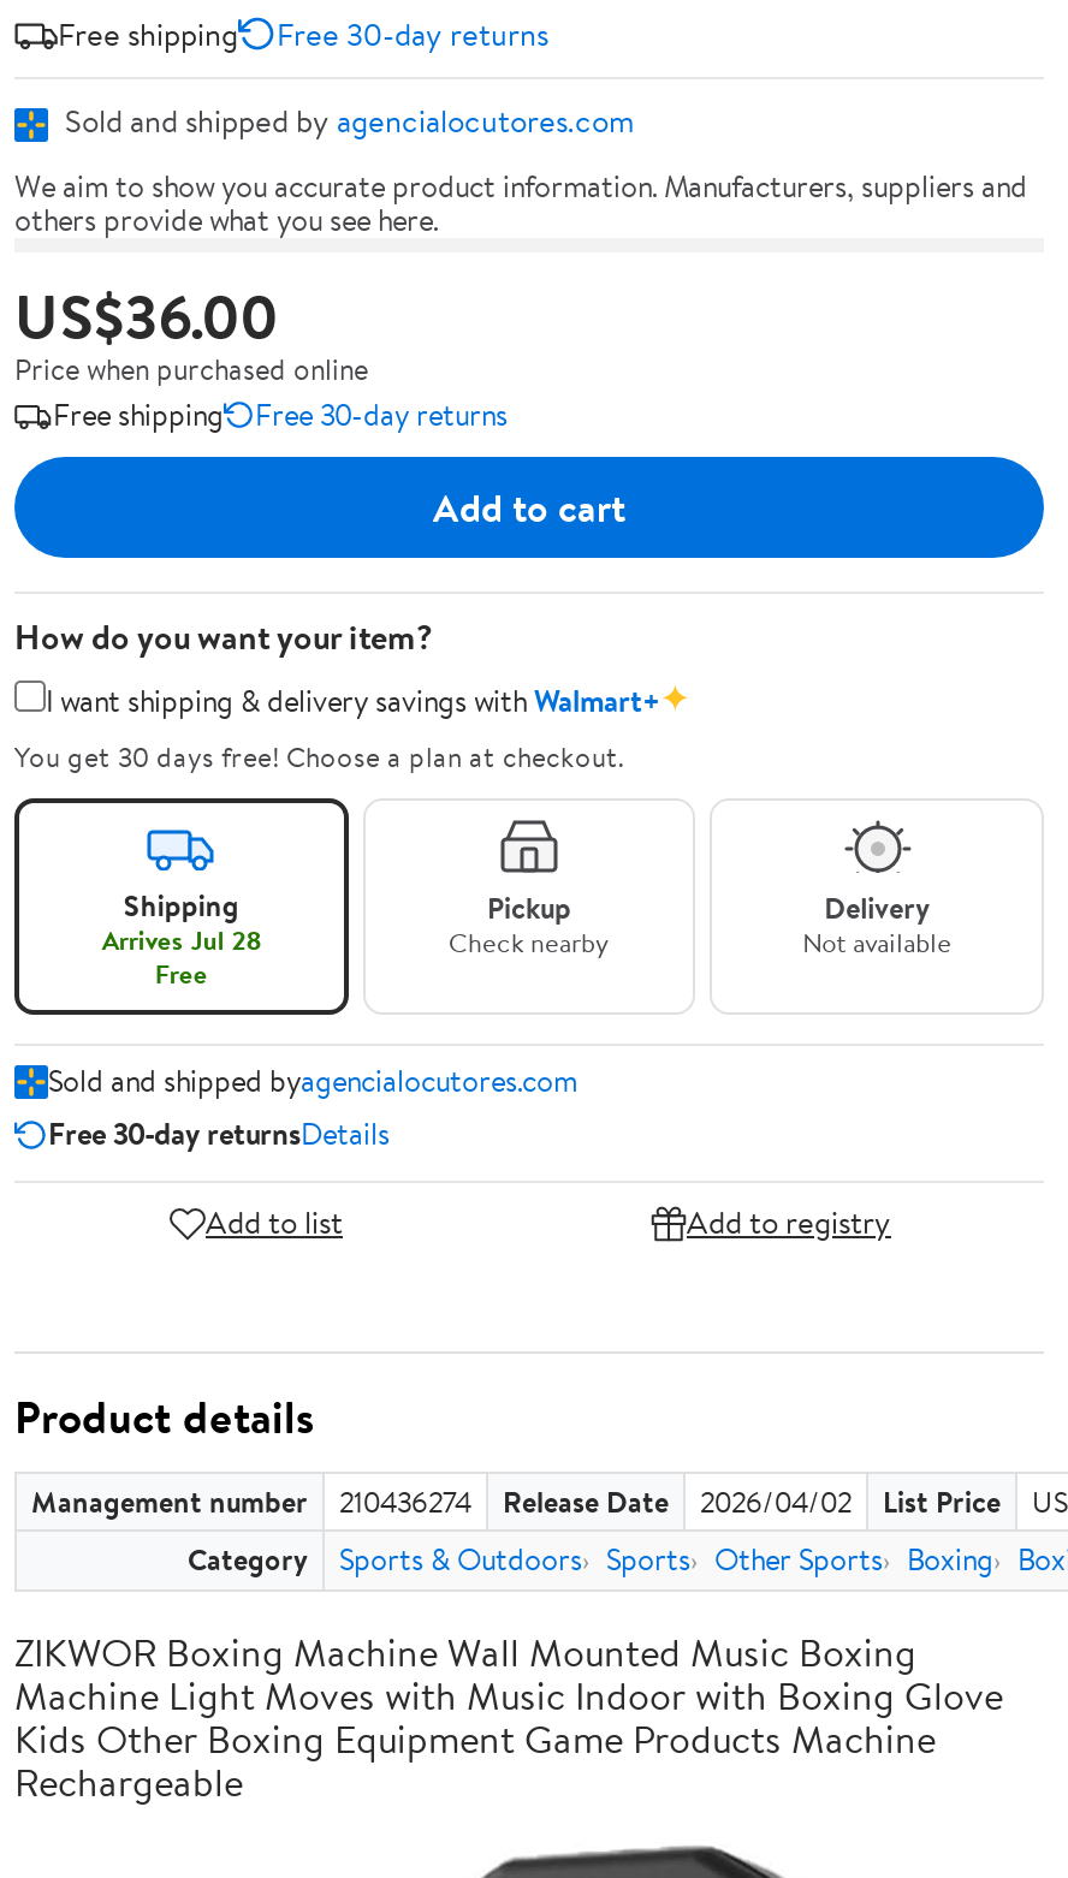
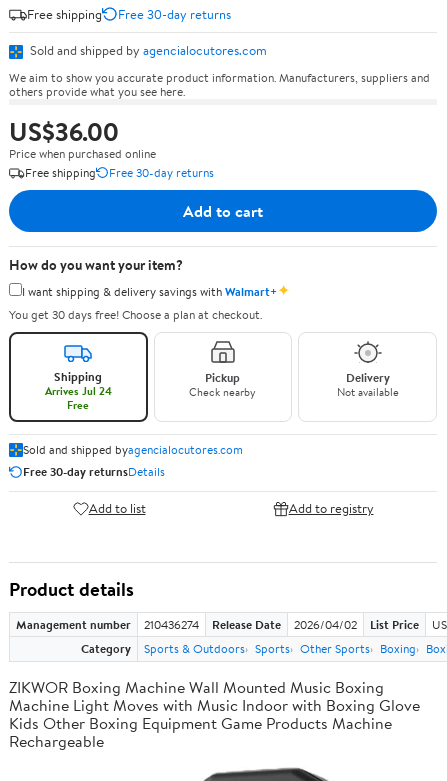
- Arrives Jul 28
+ Arrives Jul 24
